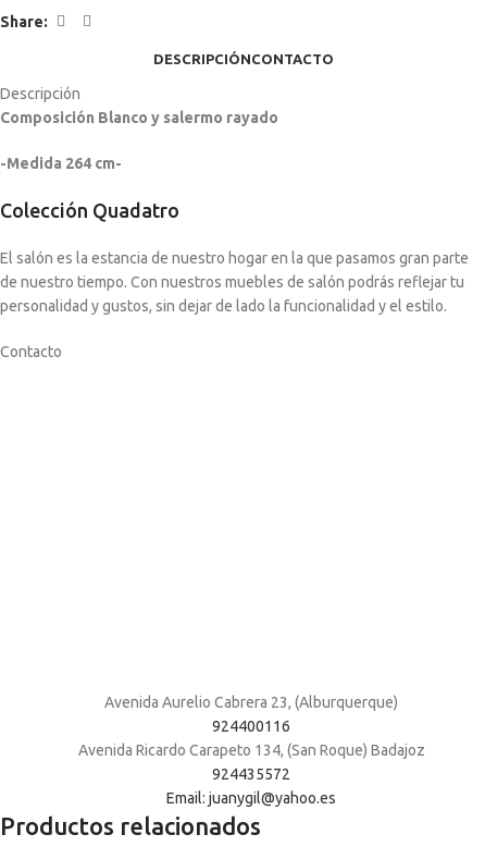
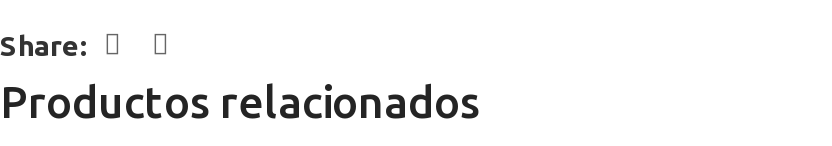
- DESCRIPCIÓNCONTACTO
- Descripción
- Composición Blanco y salermo rayado
- -Medida 264 cm-
- Colección Quadatro
- El salón es la estancia de nuestro hogar en la que pasamos gran parte
- de nuestro tiempo. Con nuestros muebles de salón podrás reflejar tu
- personalidad y gustos, sin dejar de lado la funcionalidad y el estilo.
- Contacto

- Avenida Aurelio Cabrera 23, (Alburquerque)
- 924400116
- Avenida Ricardo Carapeto 134, (San Roque) Badajoz
- 924435572
- Email: juanygil@yahoo.es
